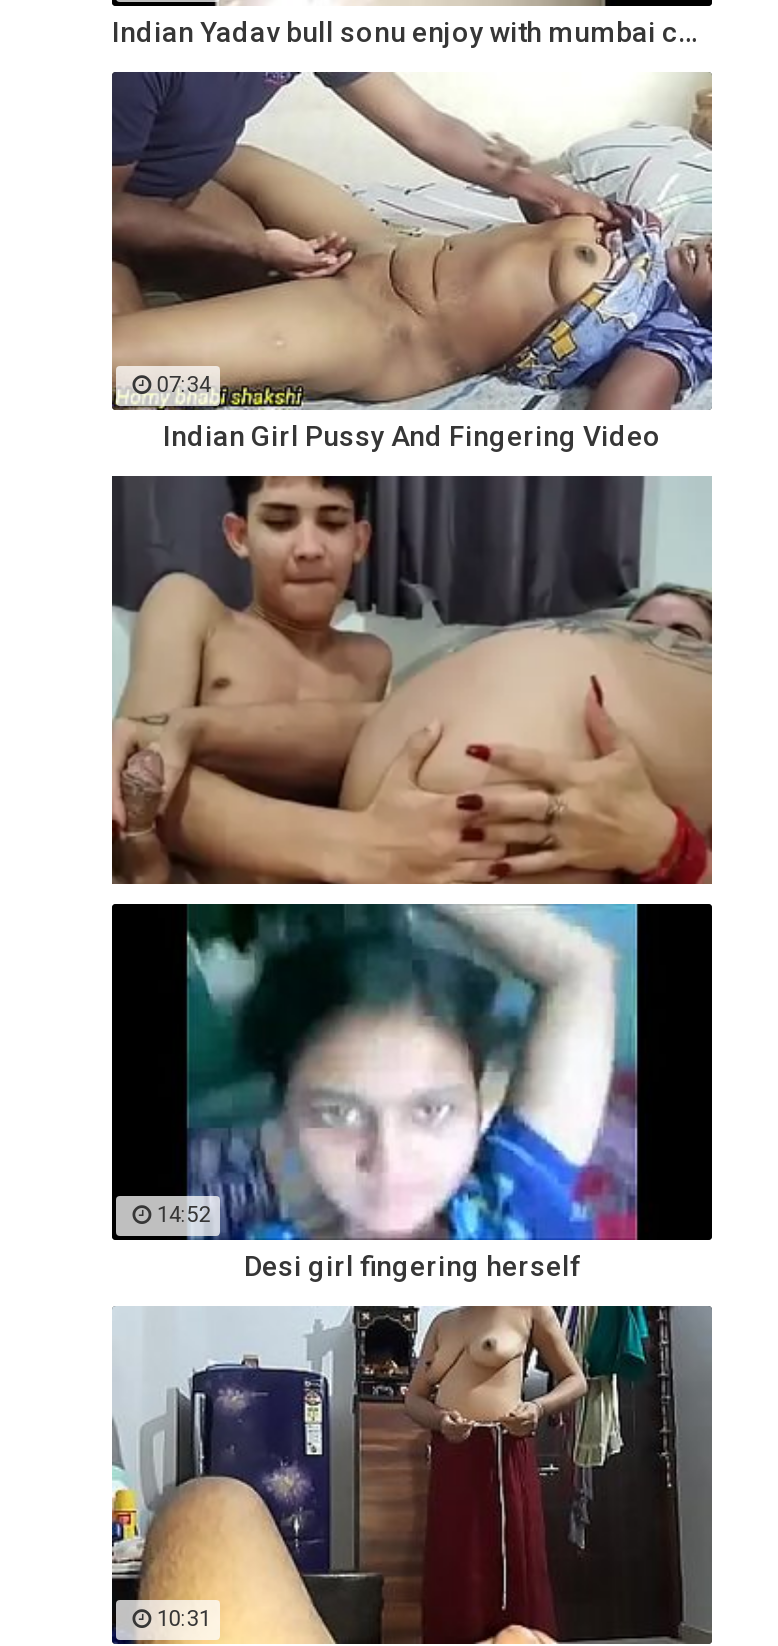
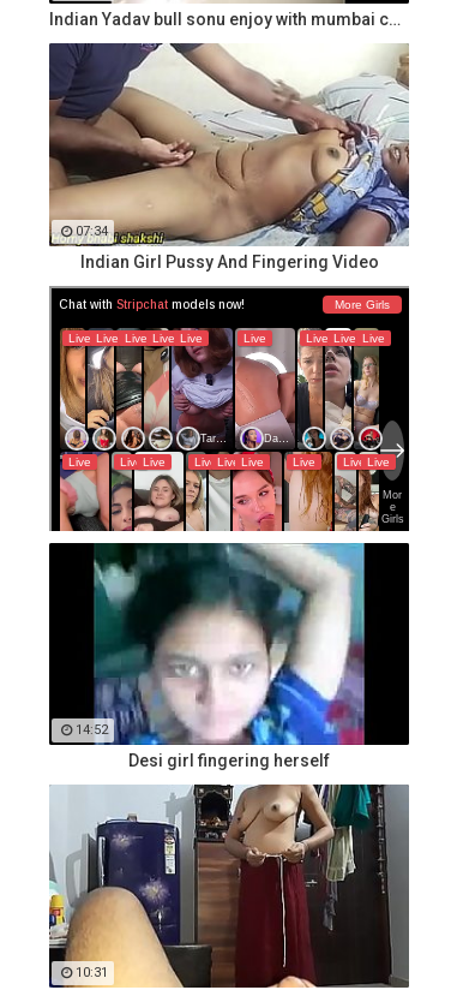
- [image]
+ [image]
